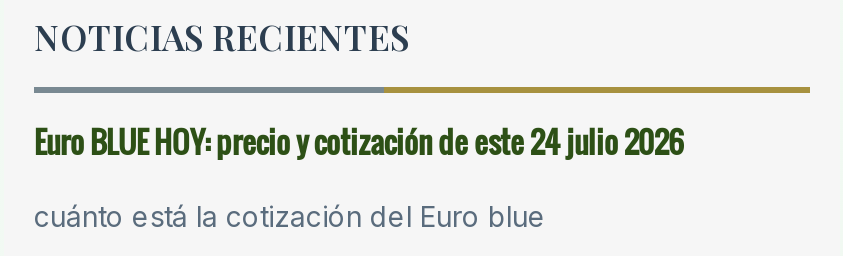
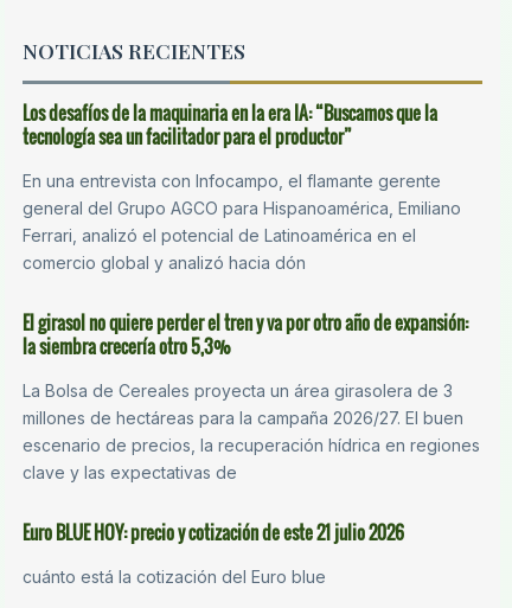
- Euro BLUE HOY: precio y cotización de este 24 julio 2026
+ Los desafíos de la maquinaria en la era IA: “Buscamos que la
+ tecnología sea un facilitador para el productor”
+ En una entrevista con Infocampo, el flamante gerente
+ general del Grupo AGCO para Hispanoamérica, Emiliano
+ Ferrari, analizó el potencial de Latinoamérica en el
+ comercio global y analizó hacia dón
+ El girasol no quiere perder el tren y va por otro año de expansión:
+ la siembra crecería otro 5,3%
+ La Bolsa de Cereales proyecta un área girasolera de 3
+ millones de hectáreas para la campaña 2026/27. El buen
+ escenario de precios, la recuperación hídrica en regiones
+ clave y las expectativas de
+ Euro BLUE HOY: precio y cotización de este 21 julio 2026
